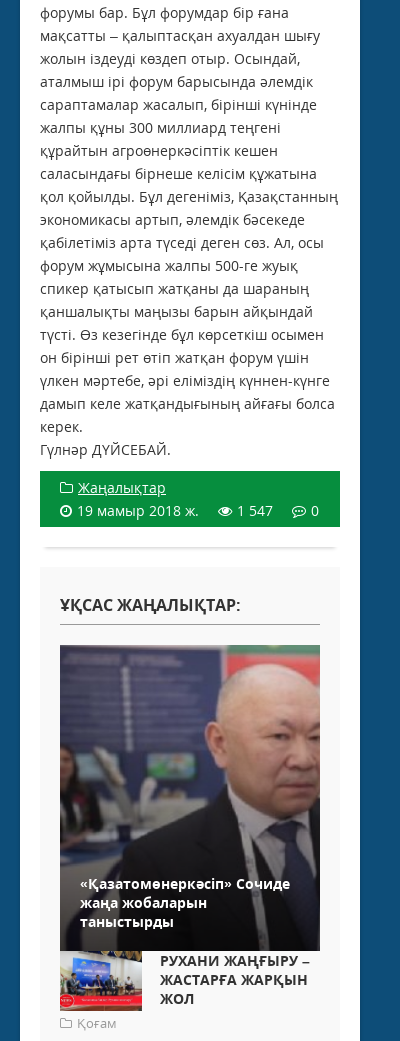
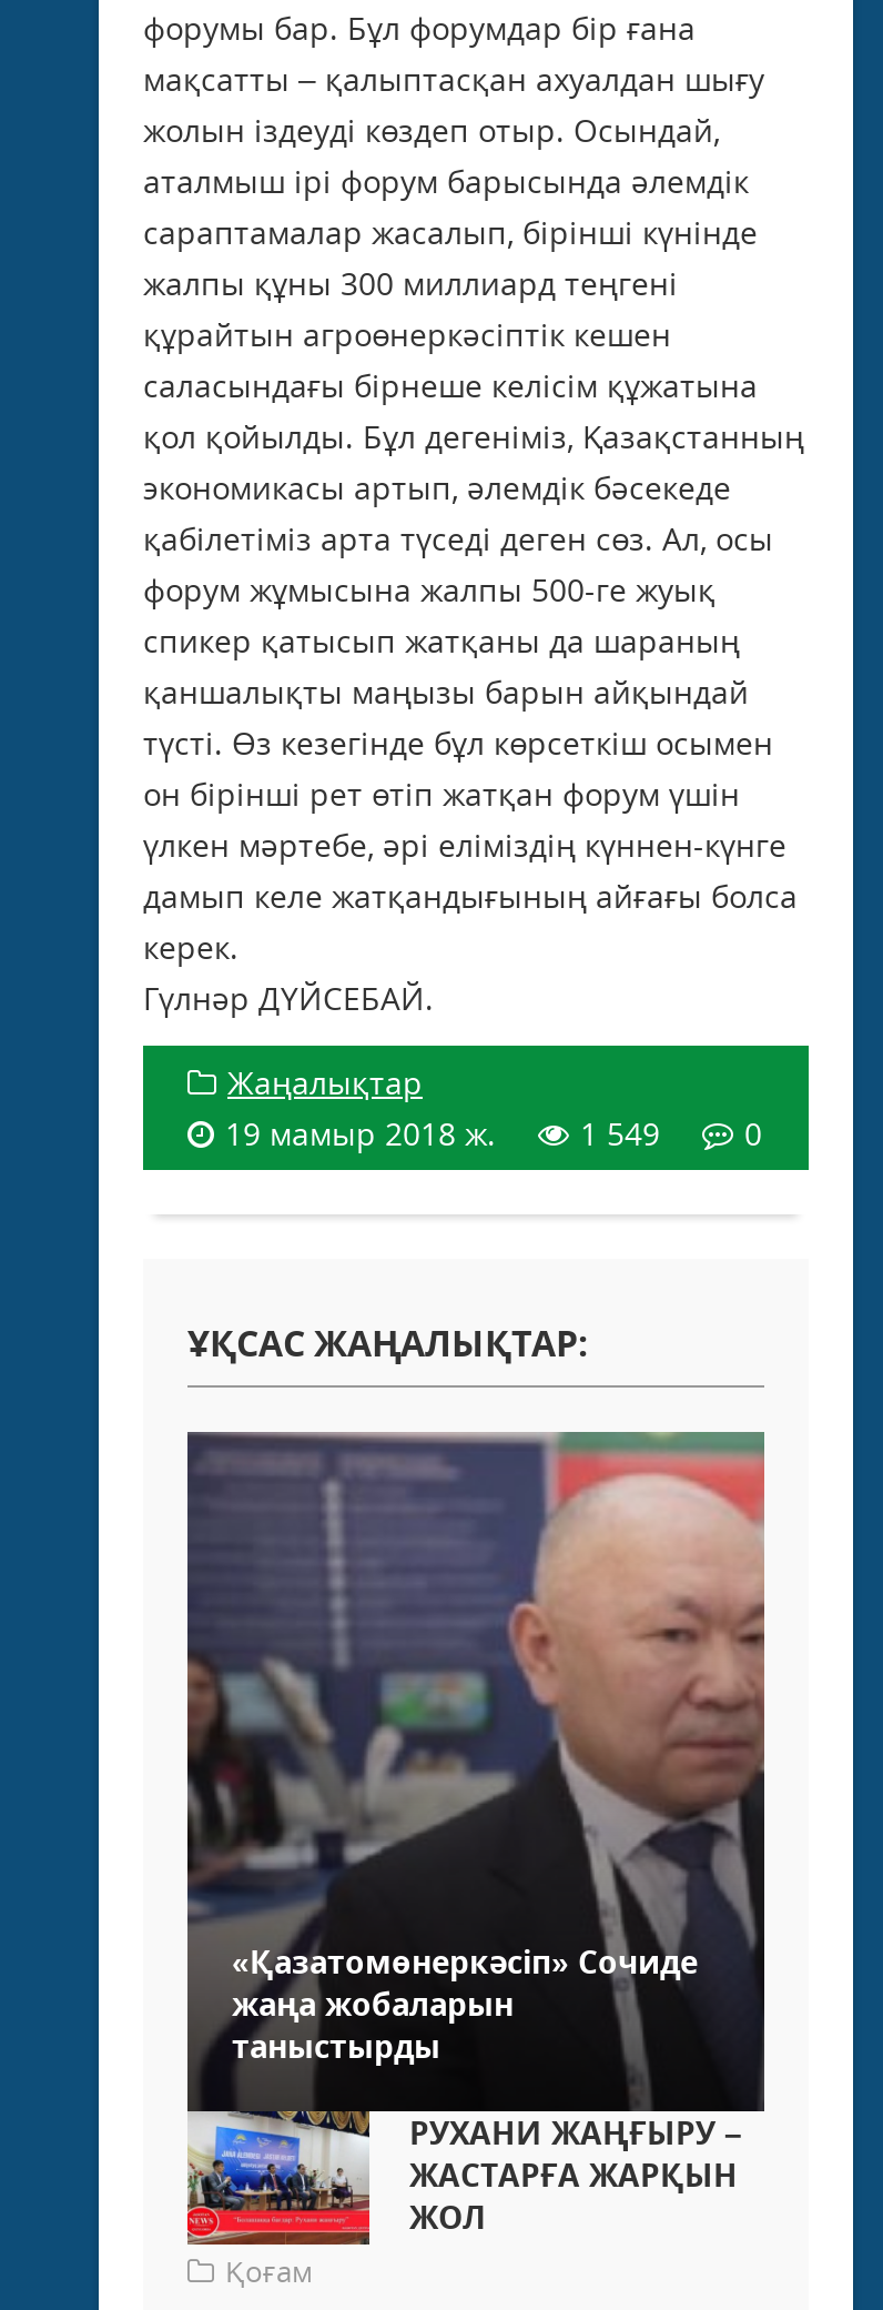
- 19 мамыр 2018 ж. 1 547 0
+ 19 мамыр 2018 ж. 1 549 0
